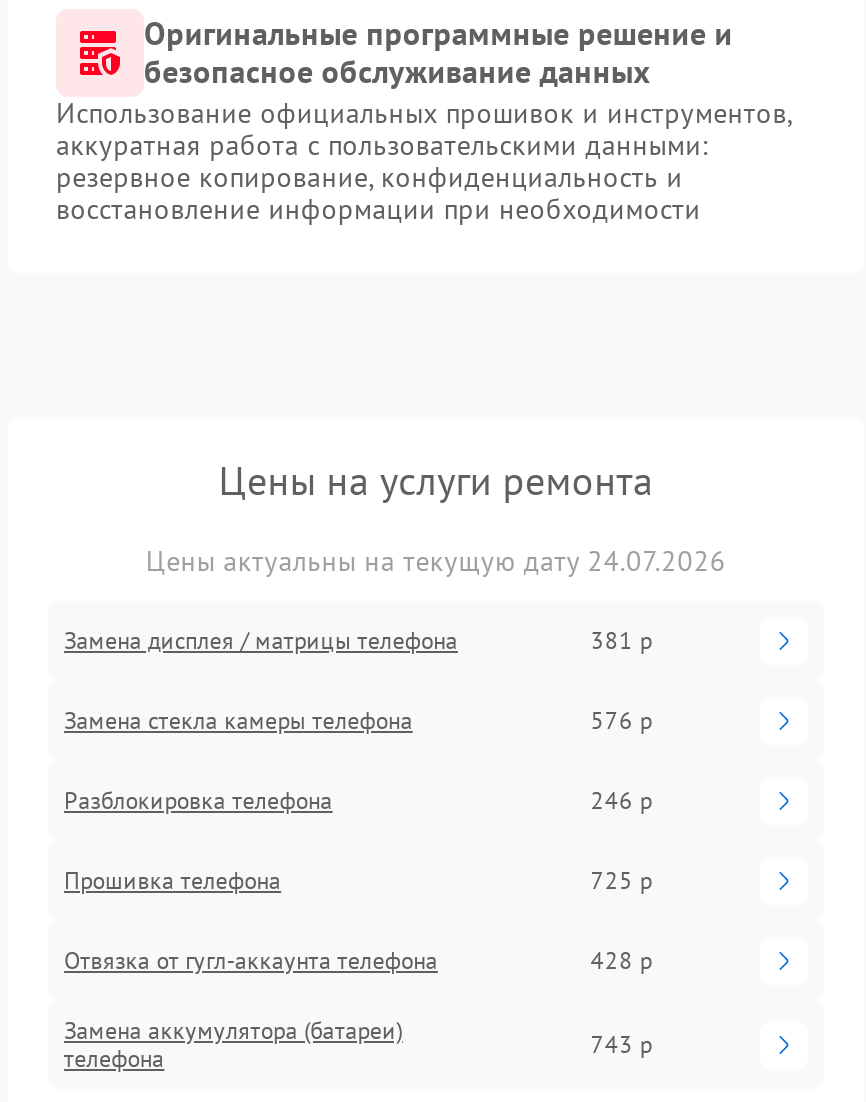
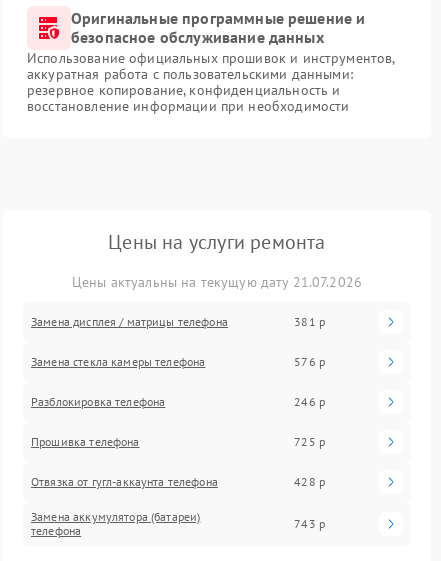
- Цены актуальны на текущую дату 24.07.2026
+ Цены актуальны на текущую дату 21.07.2026
